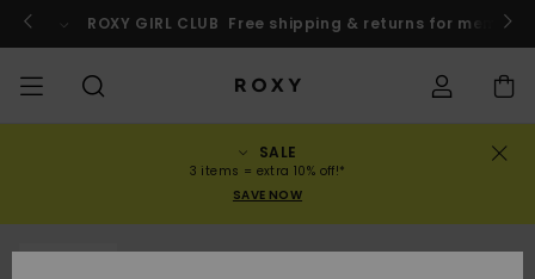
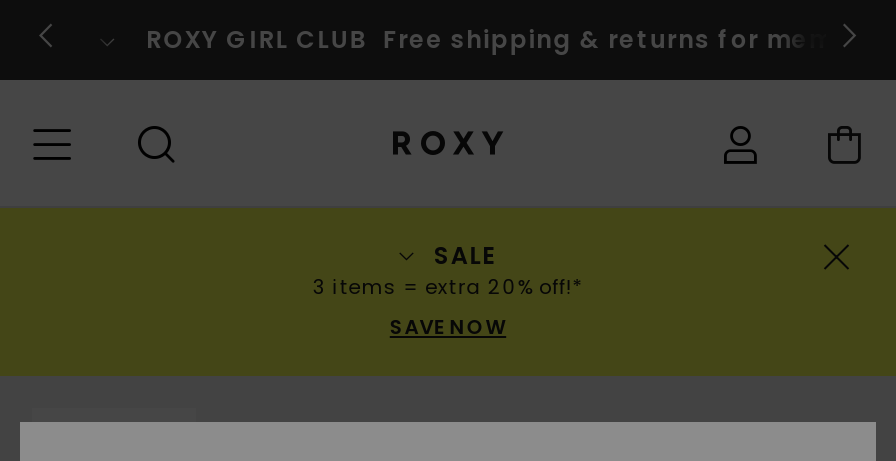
- 3 items = extra 10% off!*
+ 3 items = extra 20% off!*
